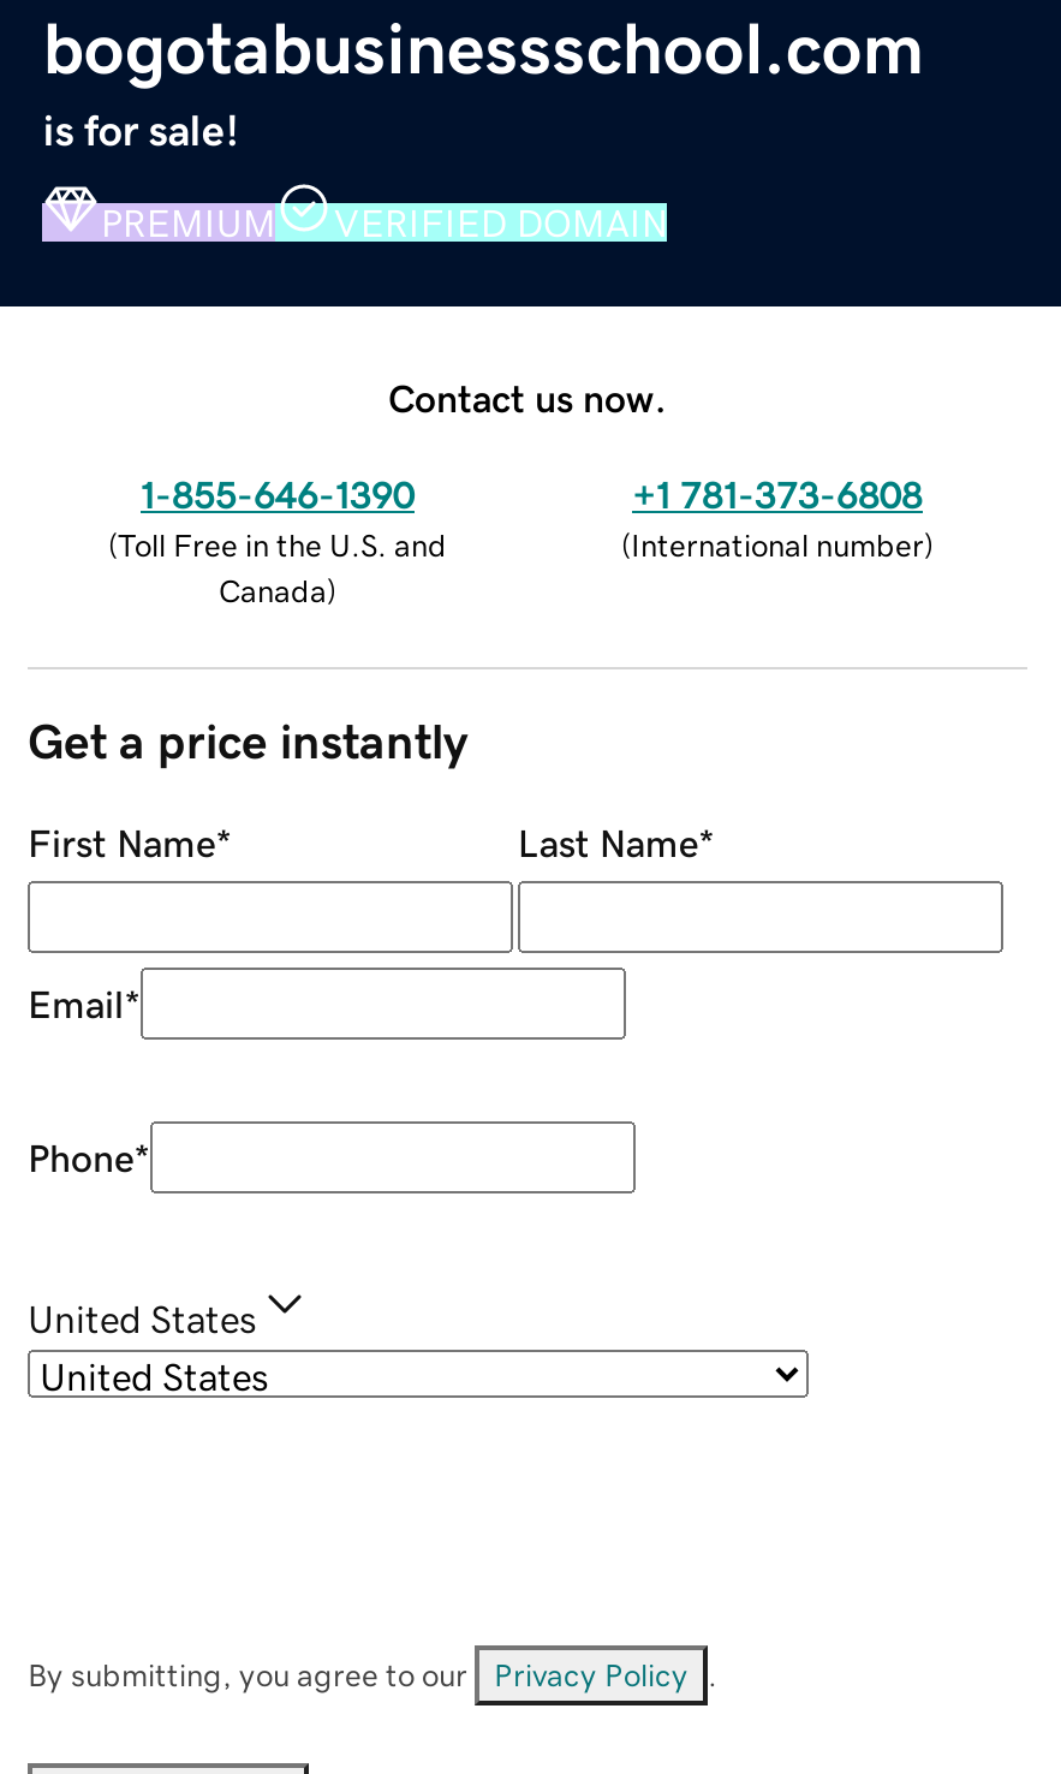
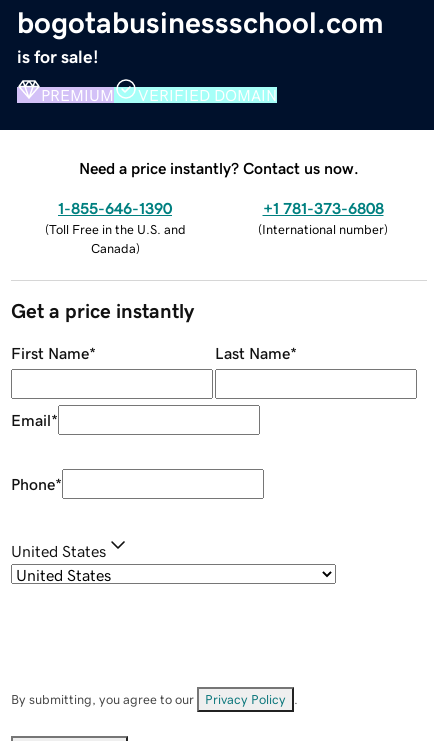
- Contact us now.
+ Need a price instantly? Contact us now.
